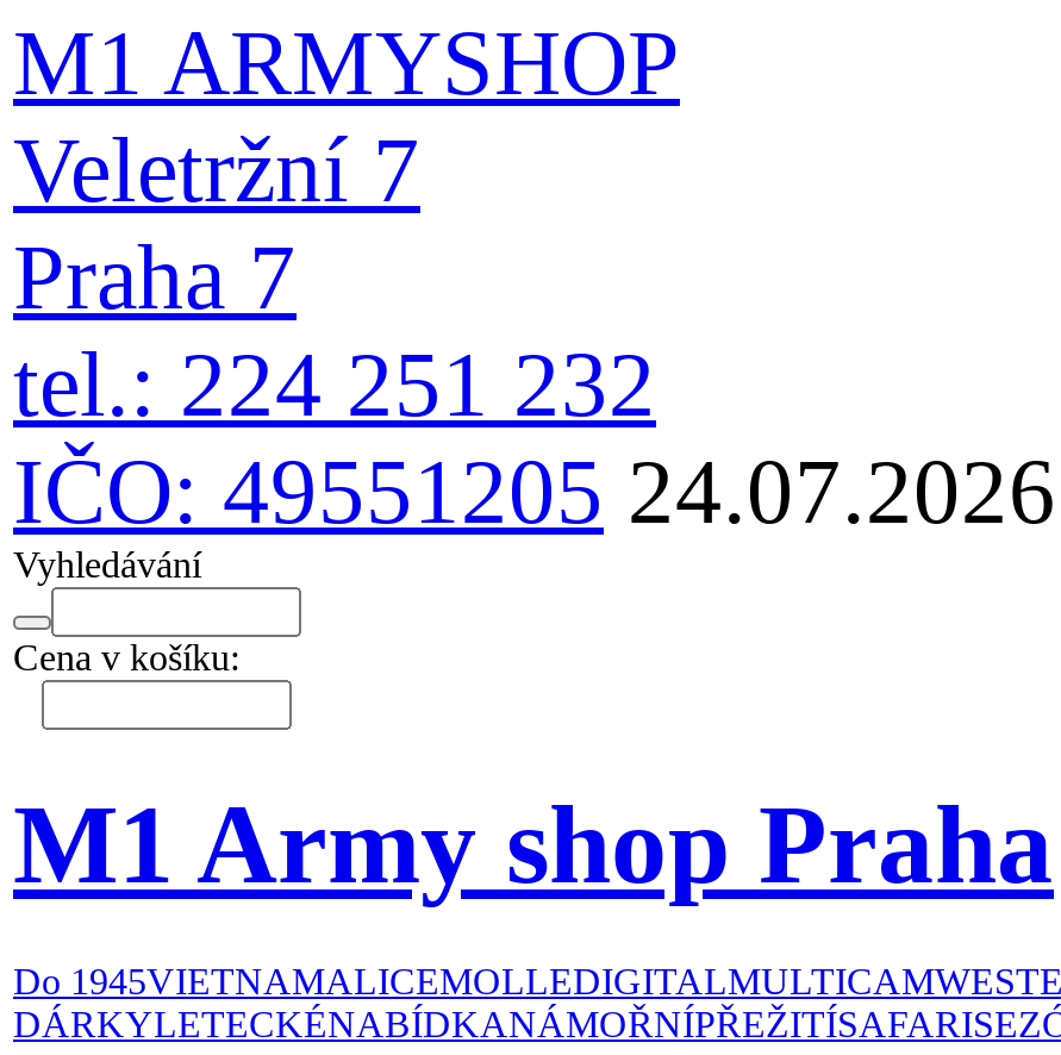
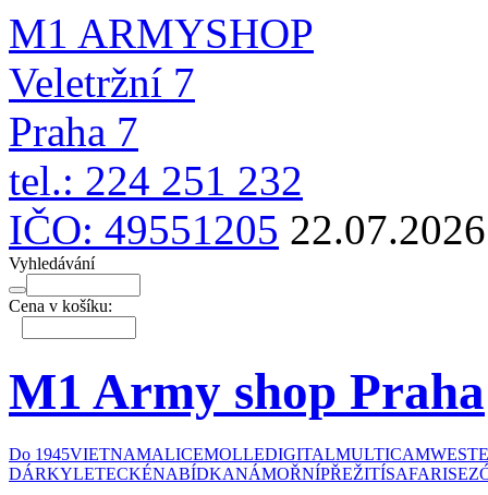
- IČO: 49551205 24.07.2026
+ IČO: 49551205 22.07.2026
